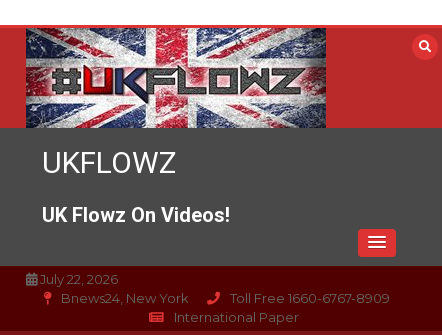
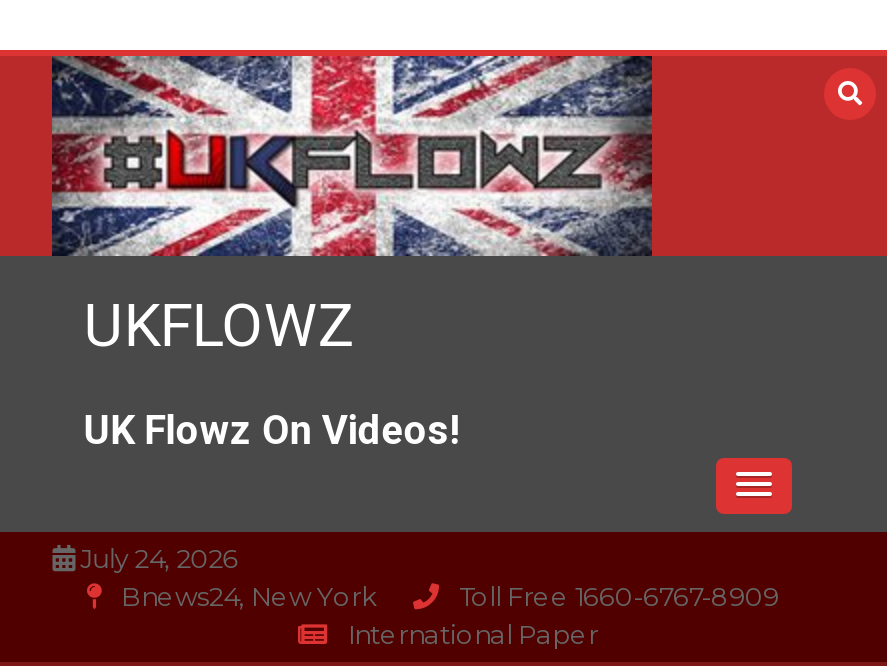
- July 22, 2026
+ July 24, 2026
